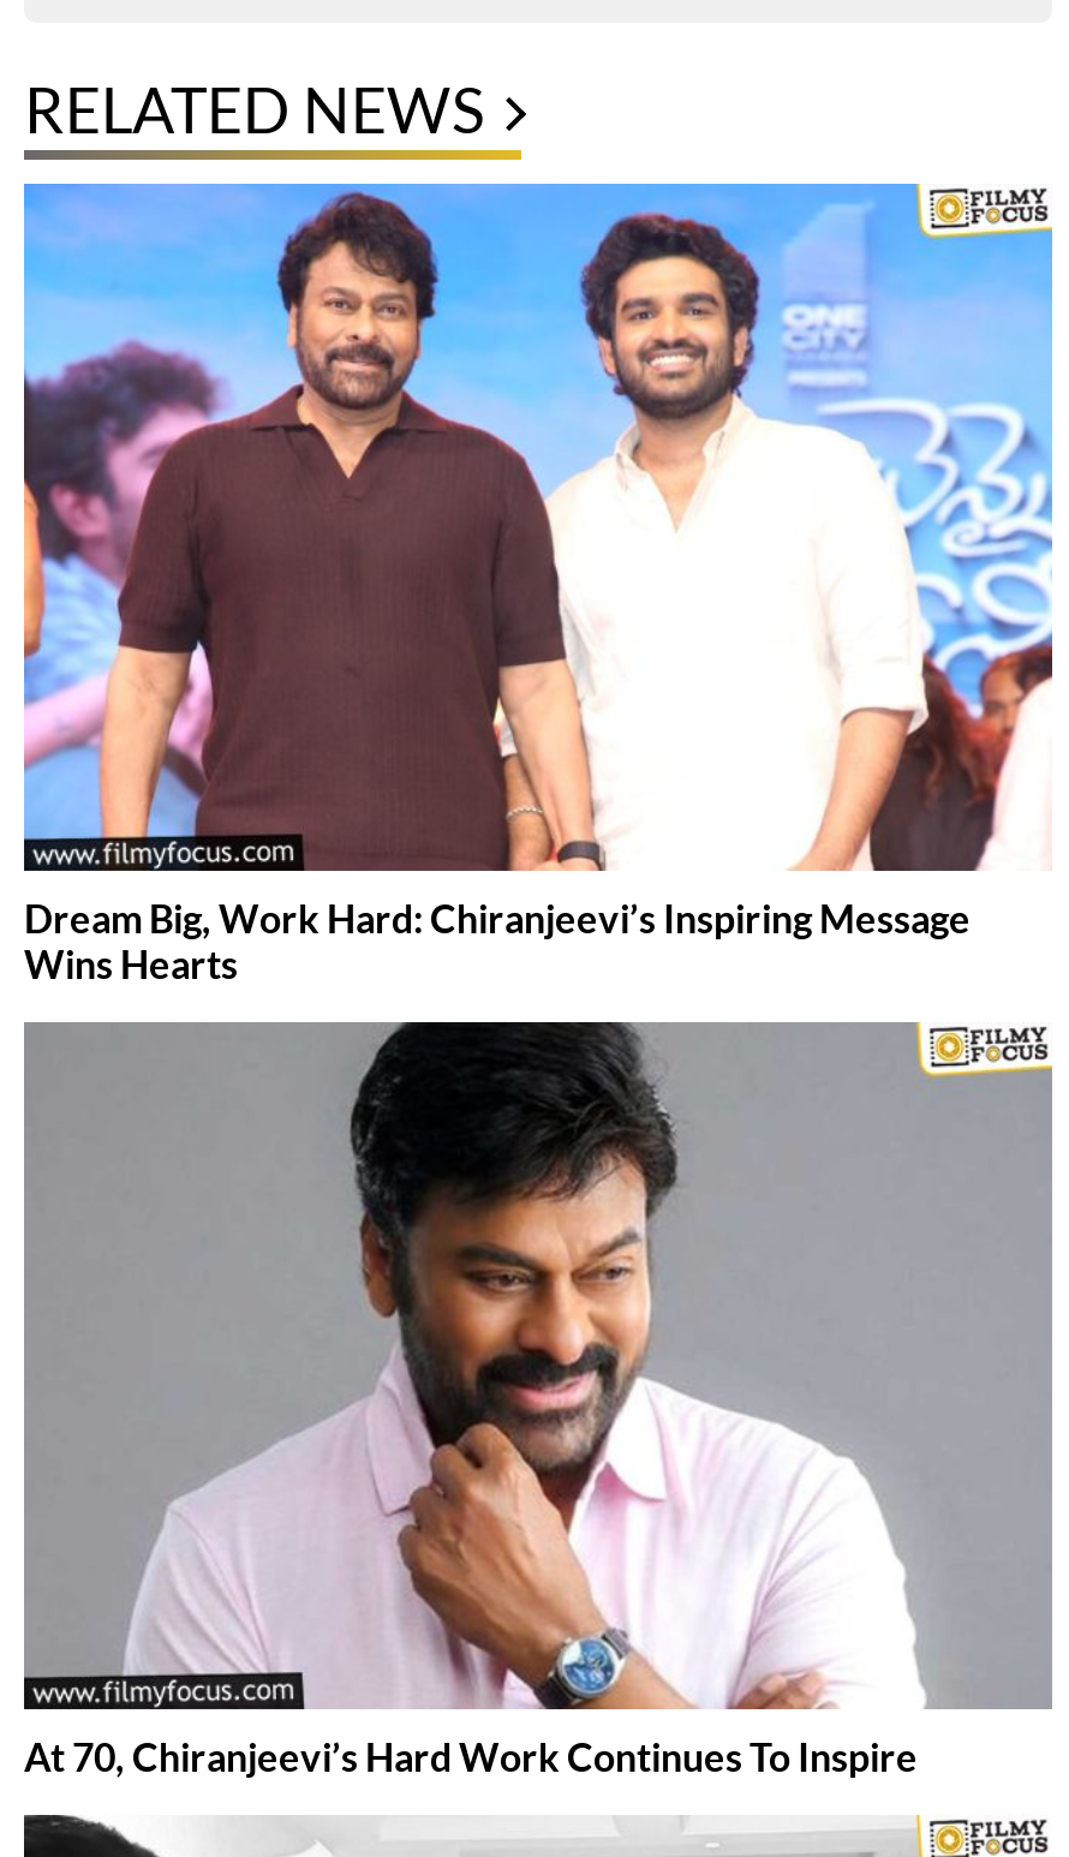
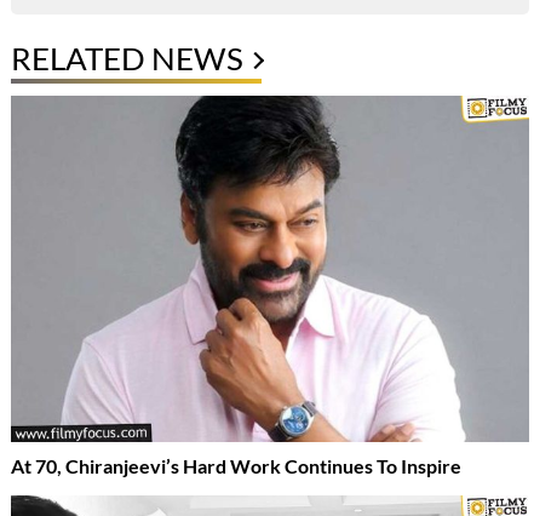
- [image]
- Dream Big, Work Hard: Chiranjeevi’s Inspiring Message
- Wins Hearts
